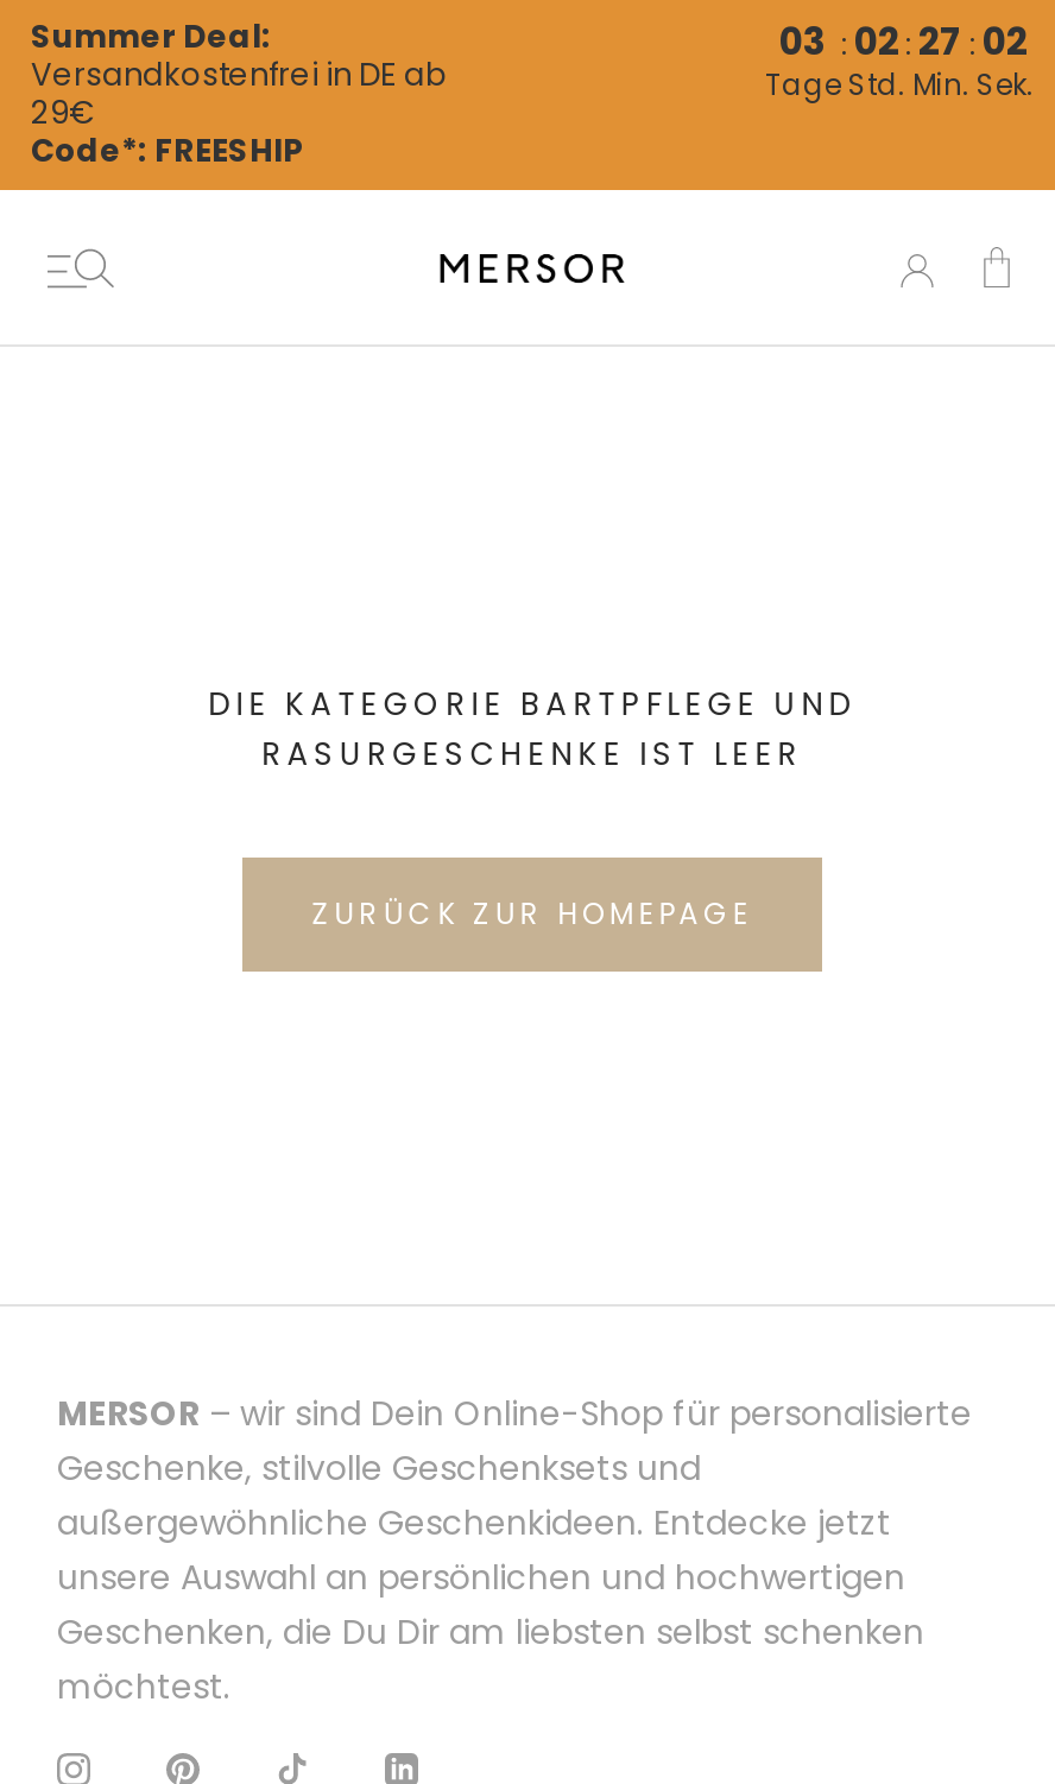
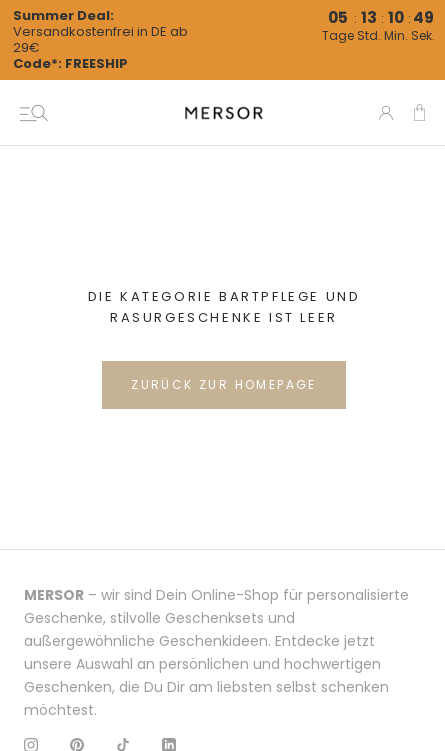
- 03
+ 05

- : 02
+ : 13

- : 27
+ : 10

- : 02
+ : 49
